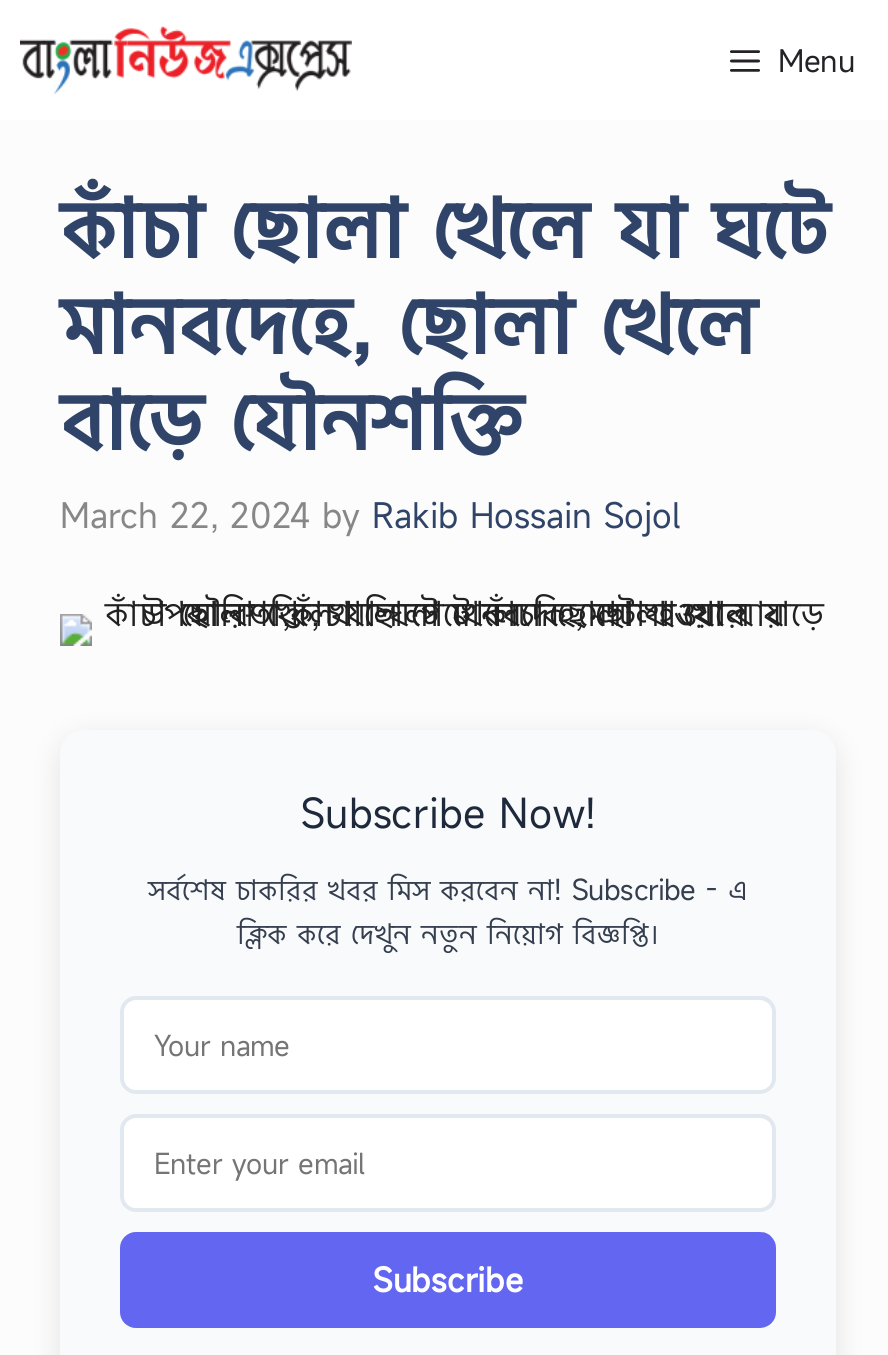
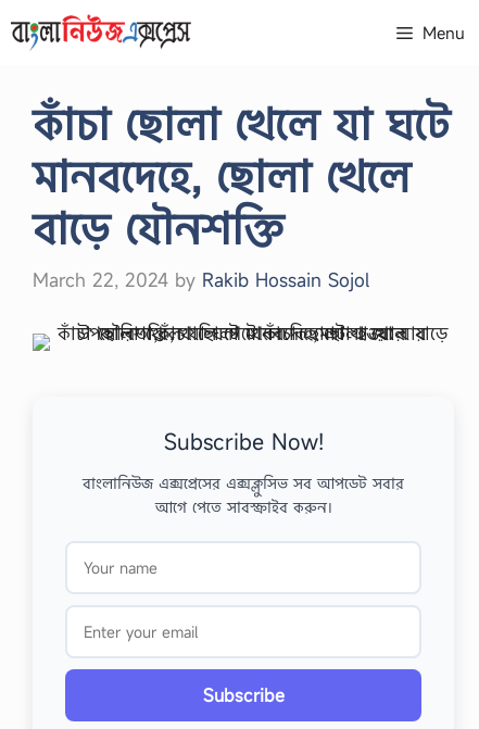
- সর্বশেষ চাকরির খবর মিস করবেন না! Subscribe - এ
- ক্লিক করে দেখুন নতুন নিয়োগ বিজ্ঞপ্তি।
+ বাংলানিউজ এক্সপ্রেসের এক্সক্লুসিভ সব আপডেট সবার
+ আগে পেতে সাবস্ক্রাইব করুন।
